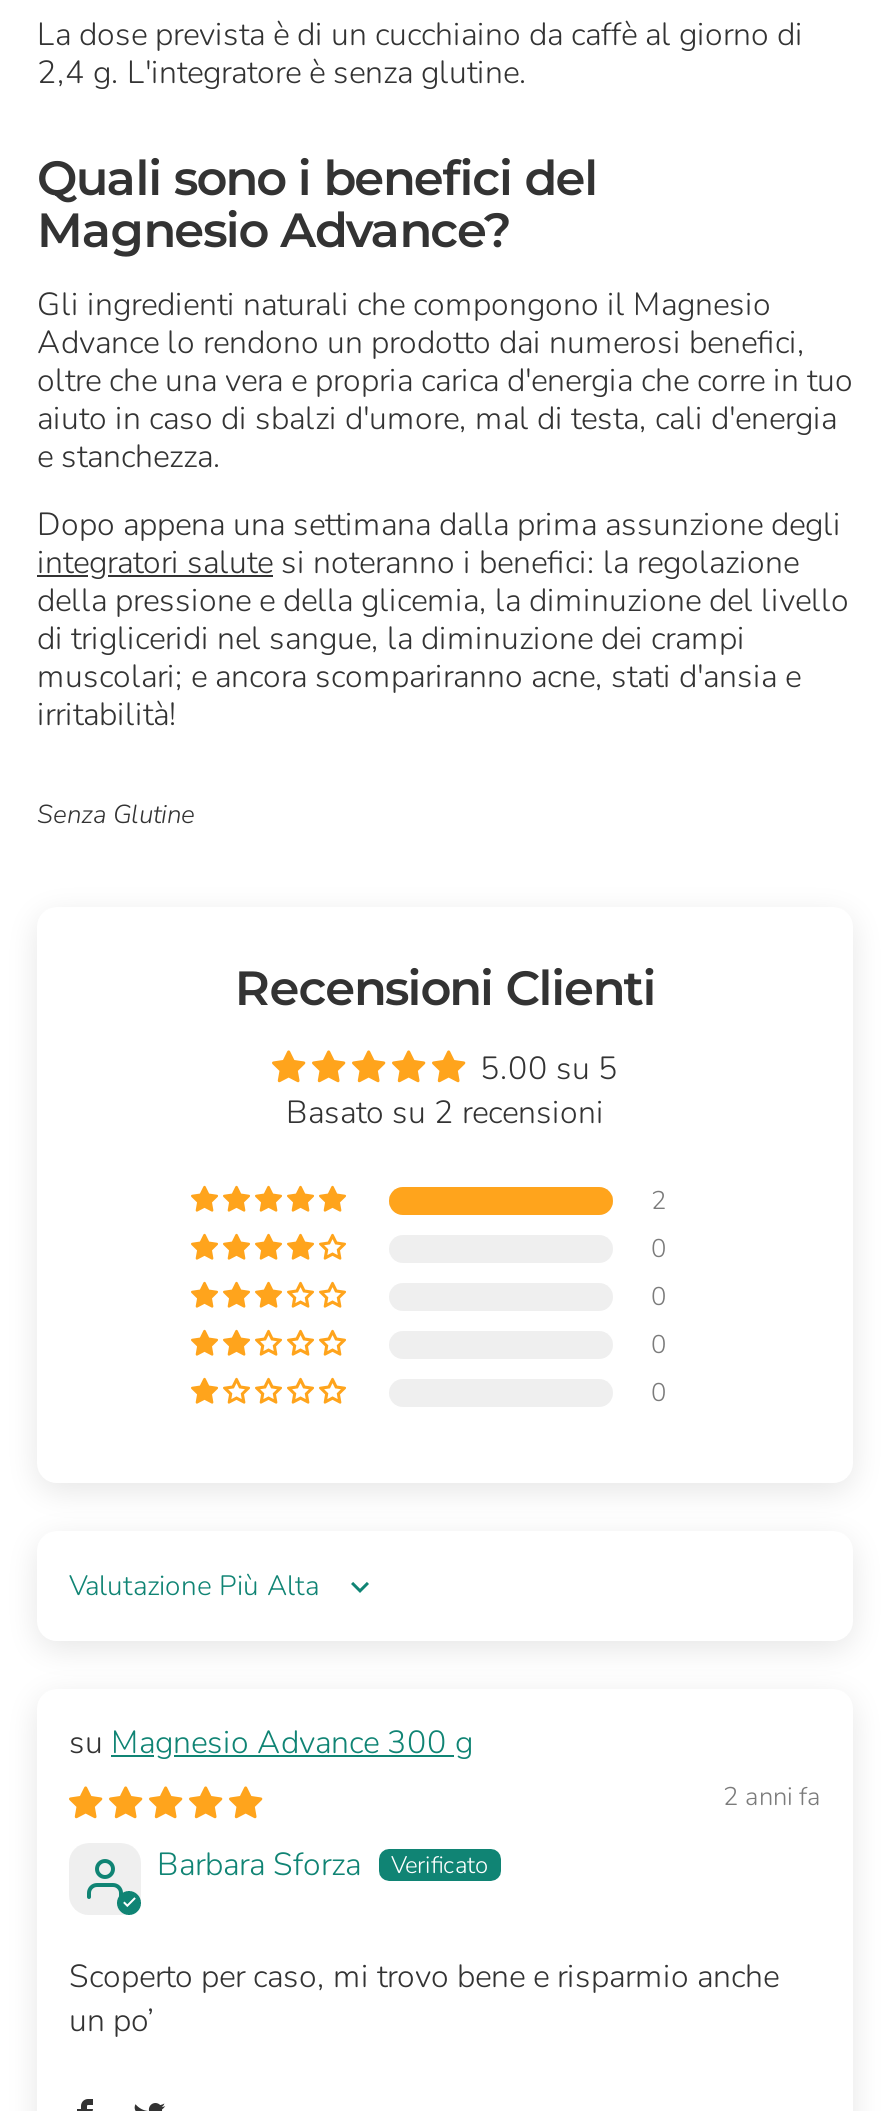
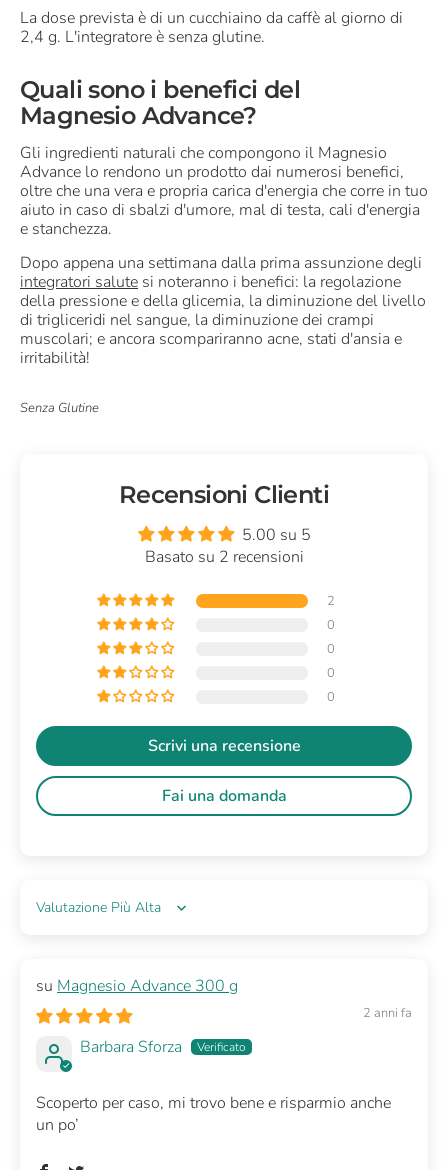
+ Scrivi una recensione
+ Fai una domanda
